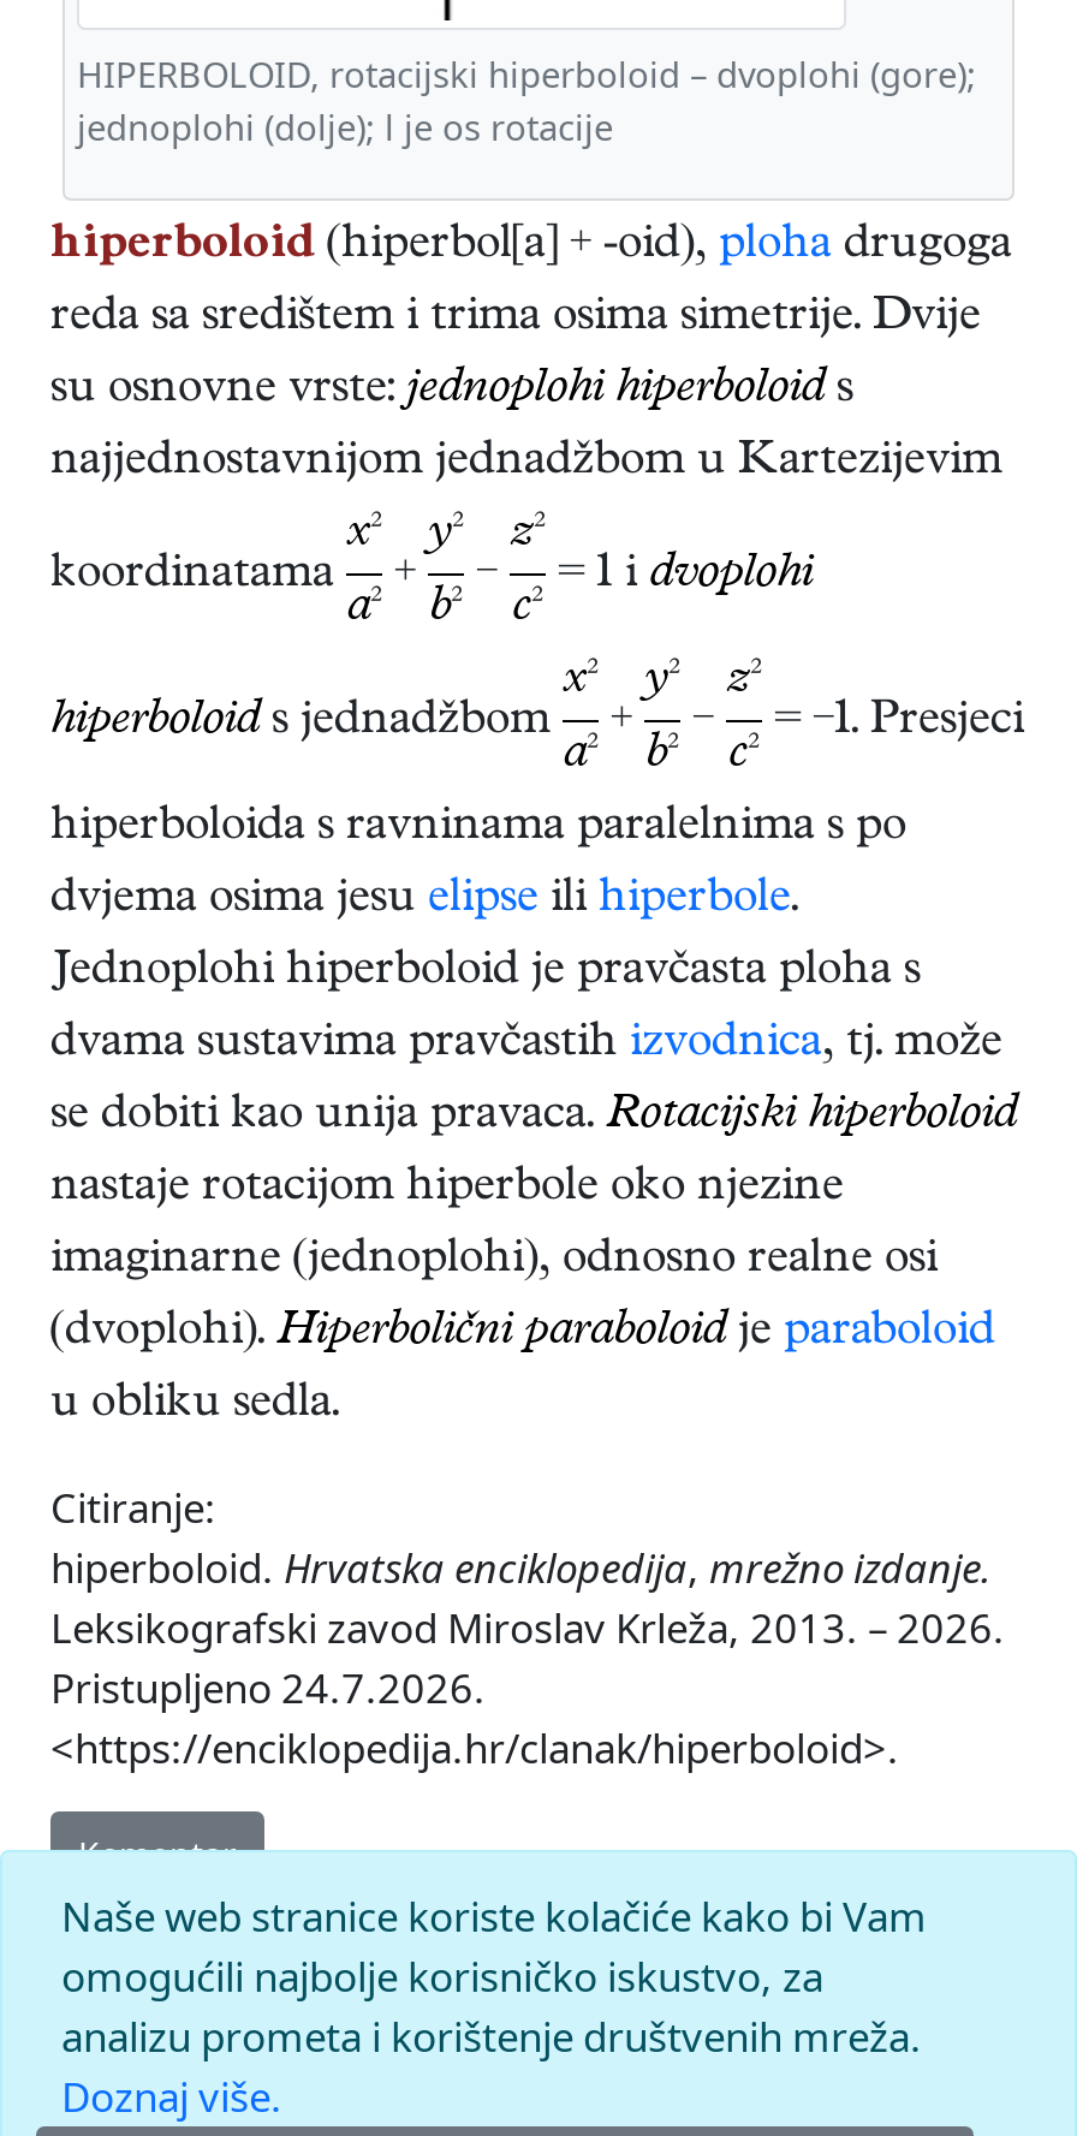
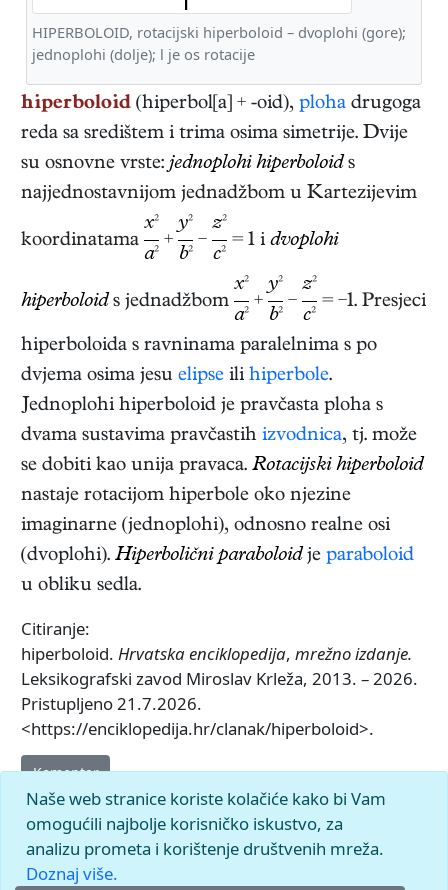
- Pristupljeno 24.7.2026.
+ Pristupljeno 21.7.2026.
